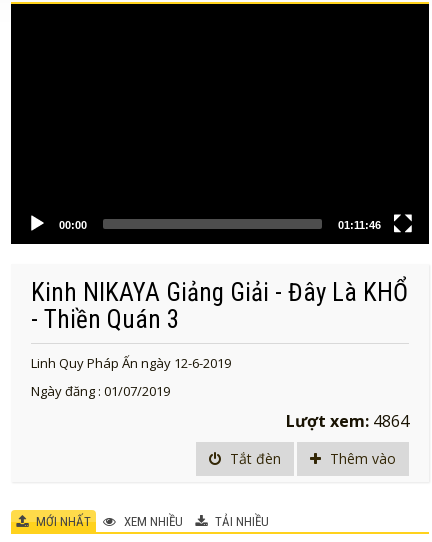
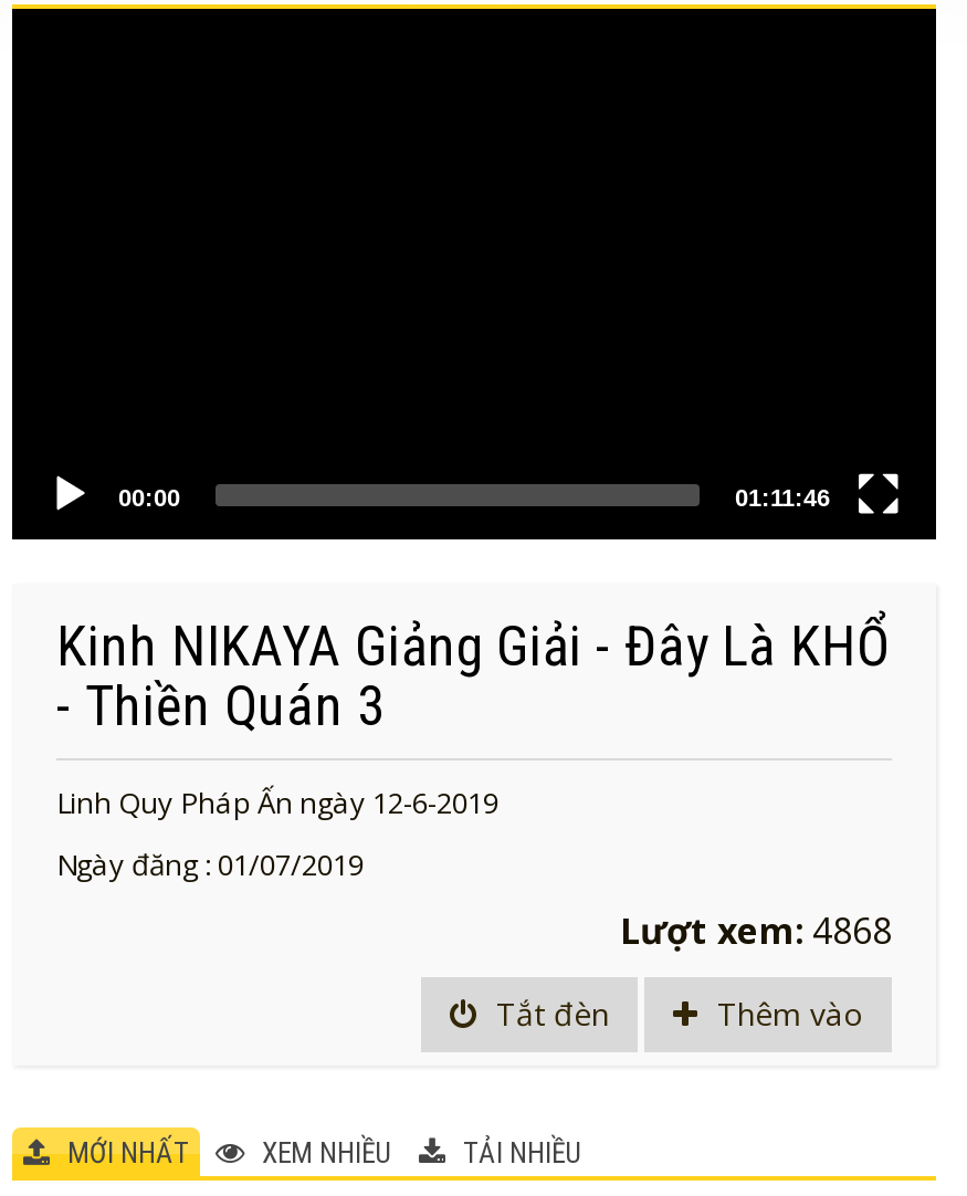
- Lượt xem: 4864
+ Lượt xem: 4868
